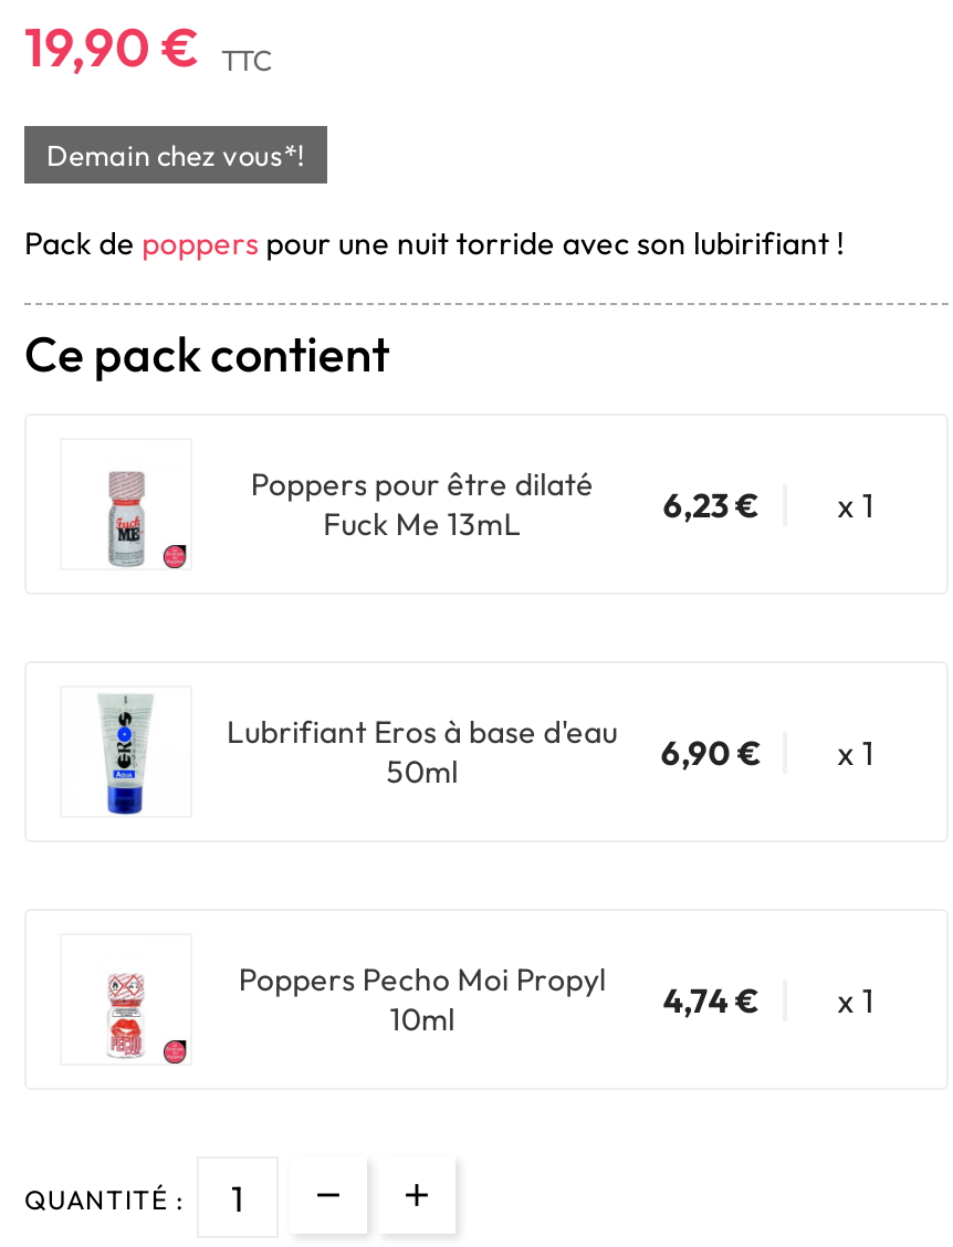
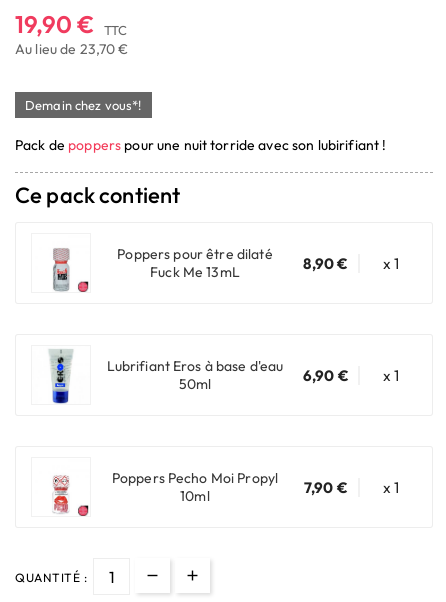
+ Au lieu de 23,70 €

- Poppers pour être dilaté 6,23 € x 1
+ Poppers pour être dilaté 8,90 € x 1

- Poppers Pecho Moi Propyl 4,74 € x 1
+ Poppers Pecho Moi Propyl 7,90 € x 1
